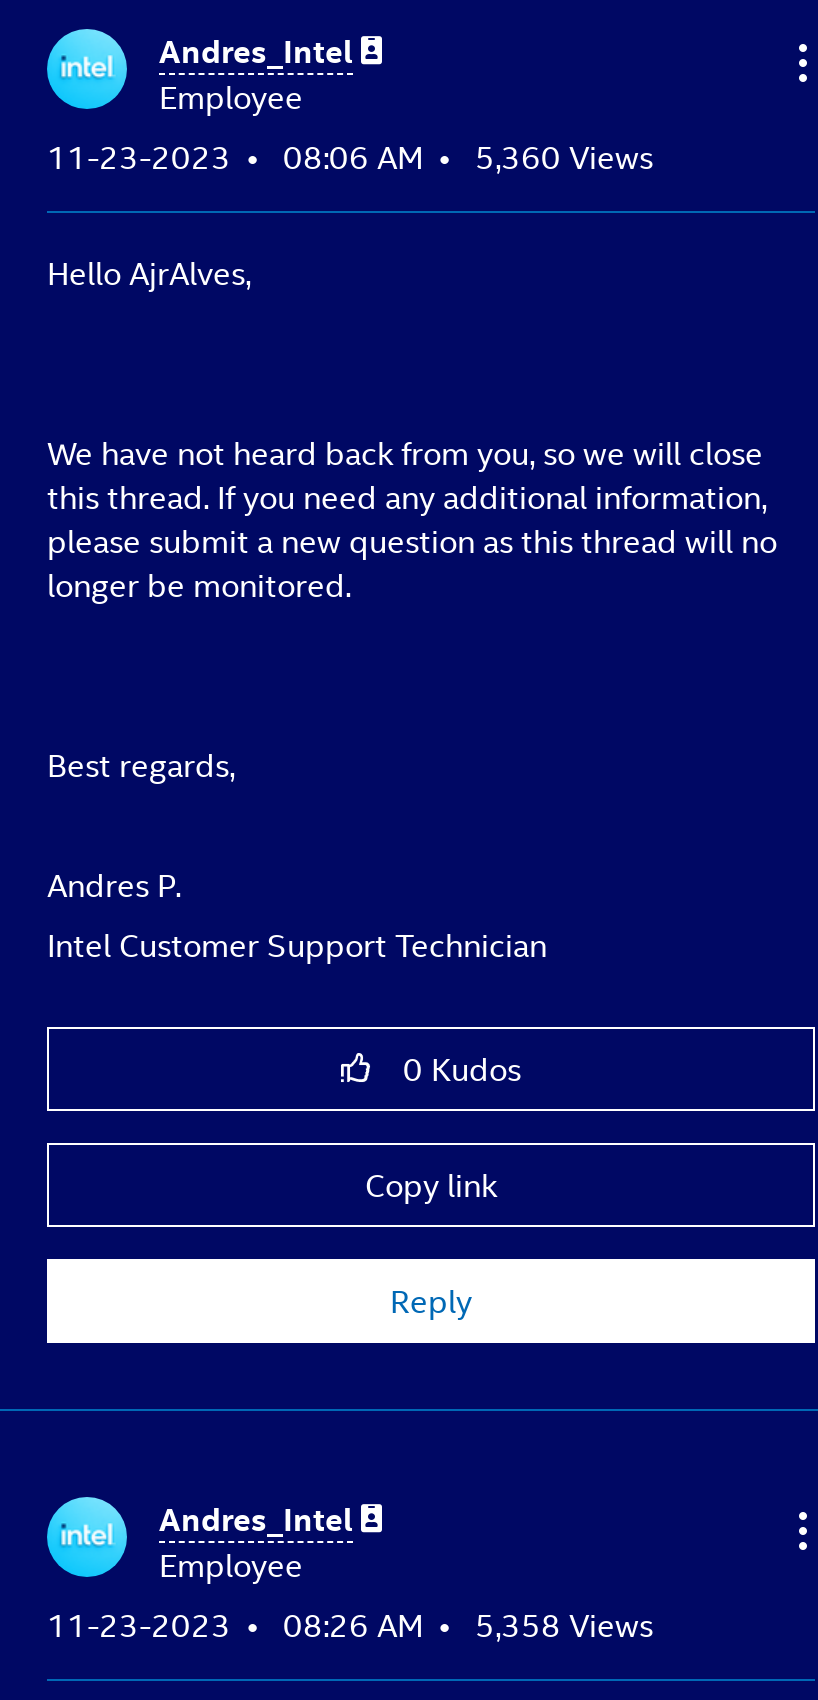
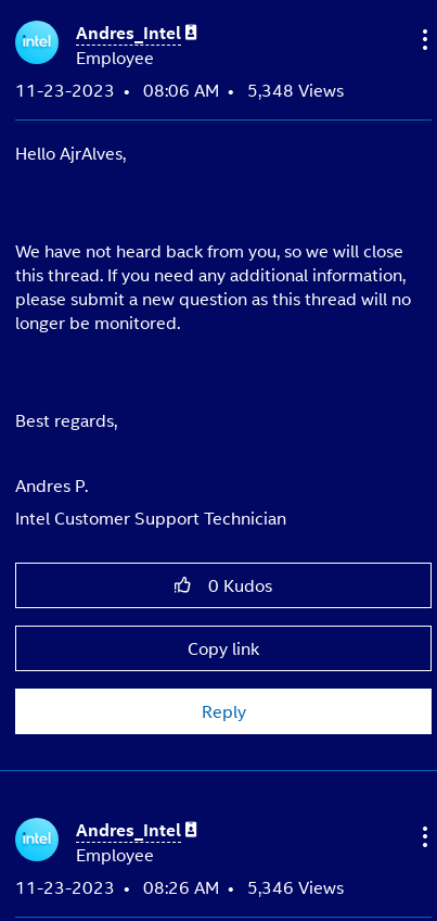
- 11-23-2023 08:06 AM 5,360 Views
+ 11-23-2023 08:06 AM 5,348 Views

- 11-23-2023 08:26 AM 5,358 Views
+ 11-23-2023 08:26 AM 5,346 Views
